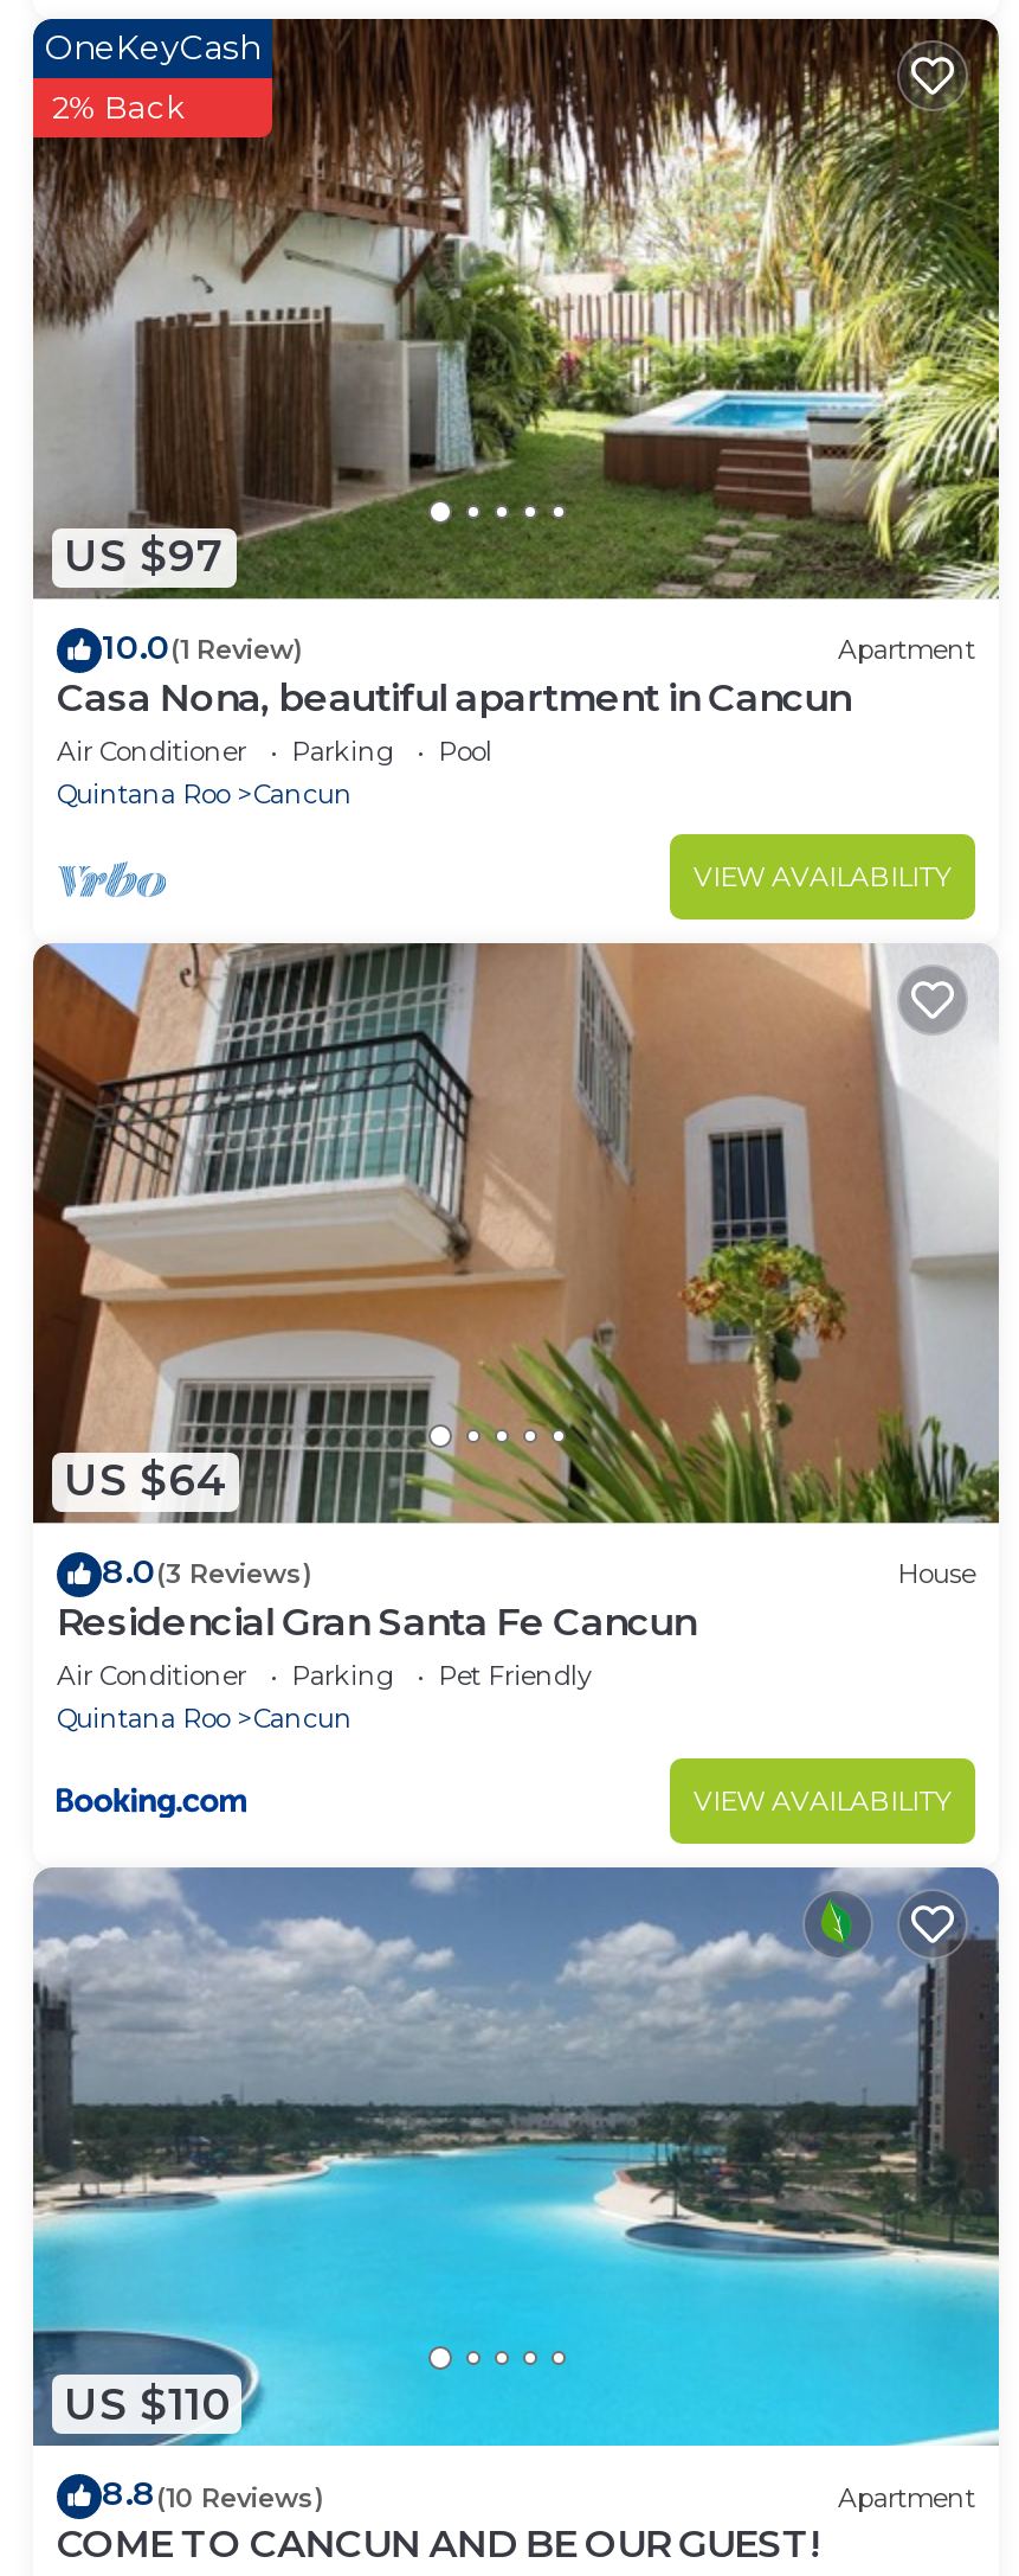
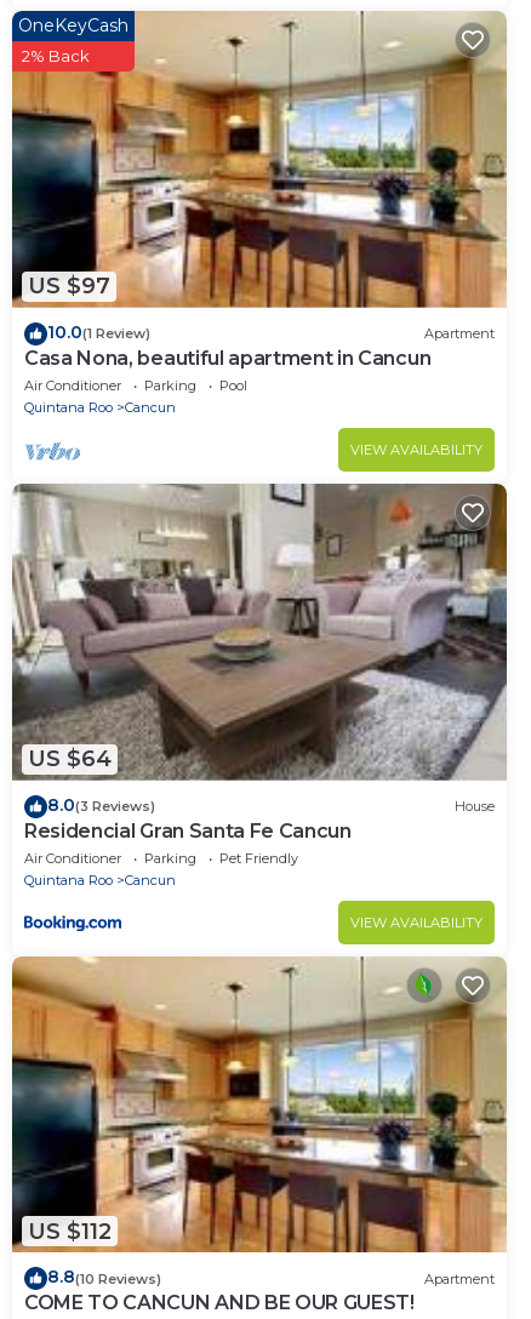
- [image]
+ [image]

- [image]
+ [image]

- [image]
- US $110
+ [image]
+ US $112
